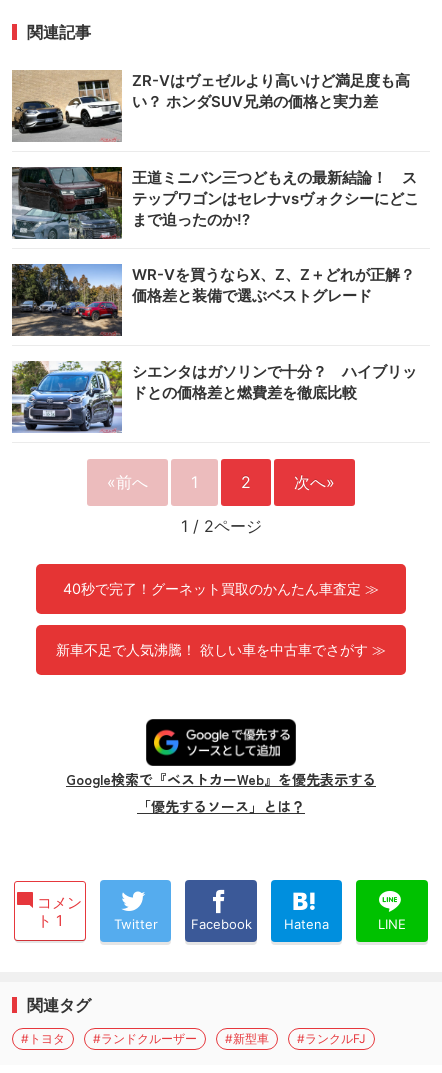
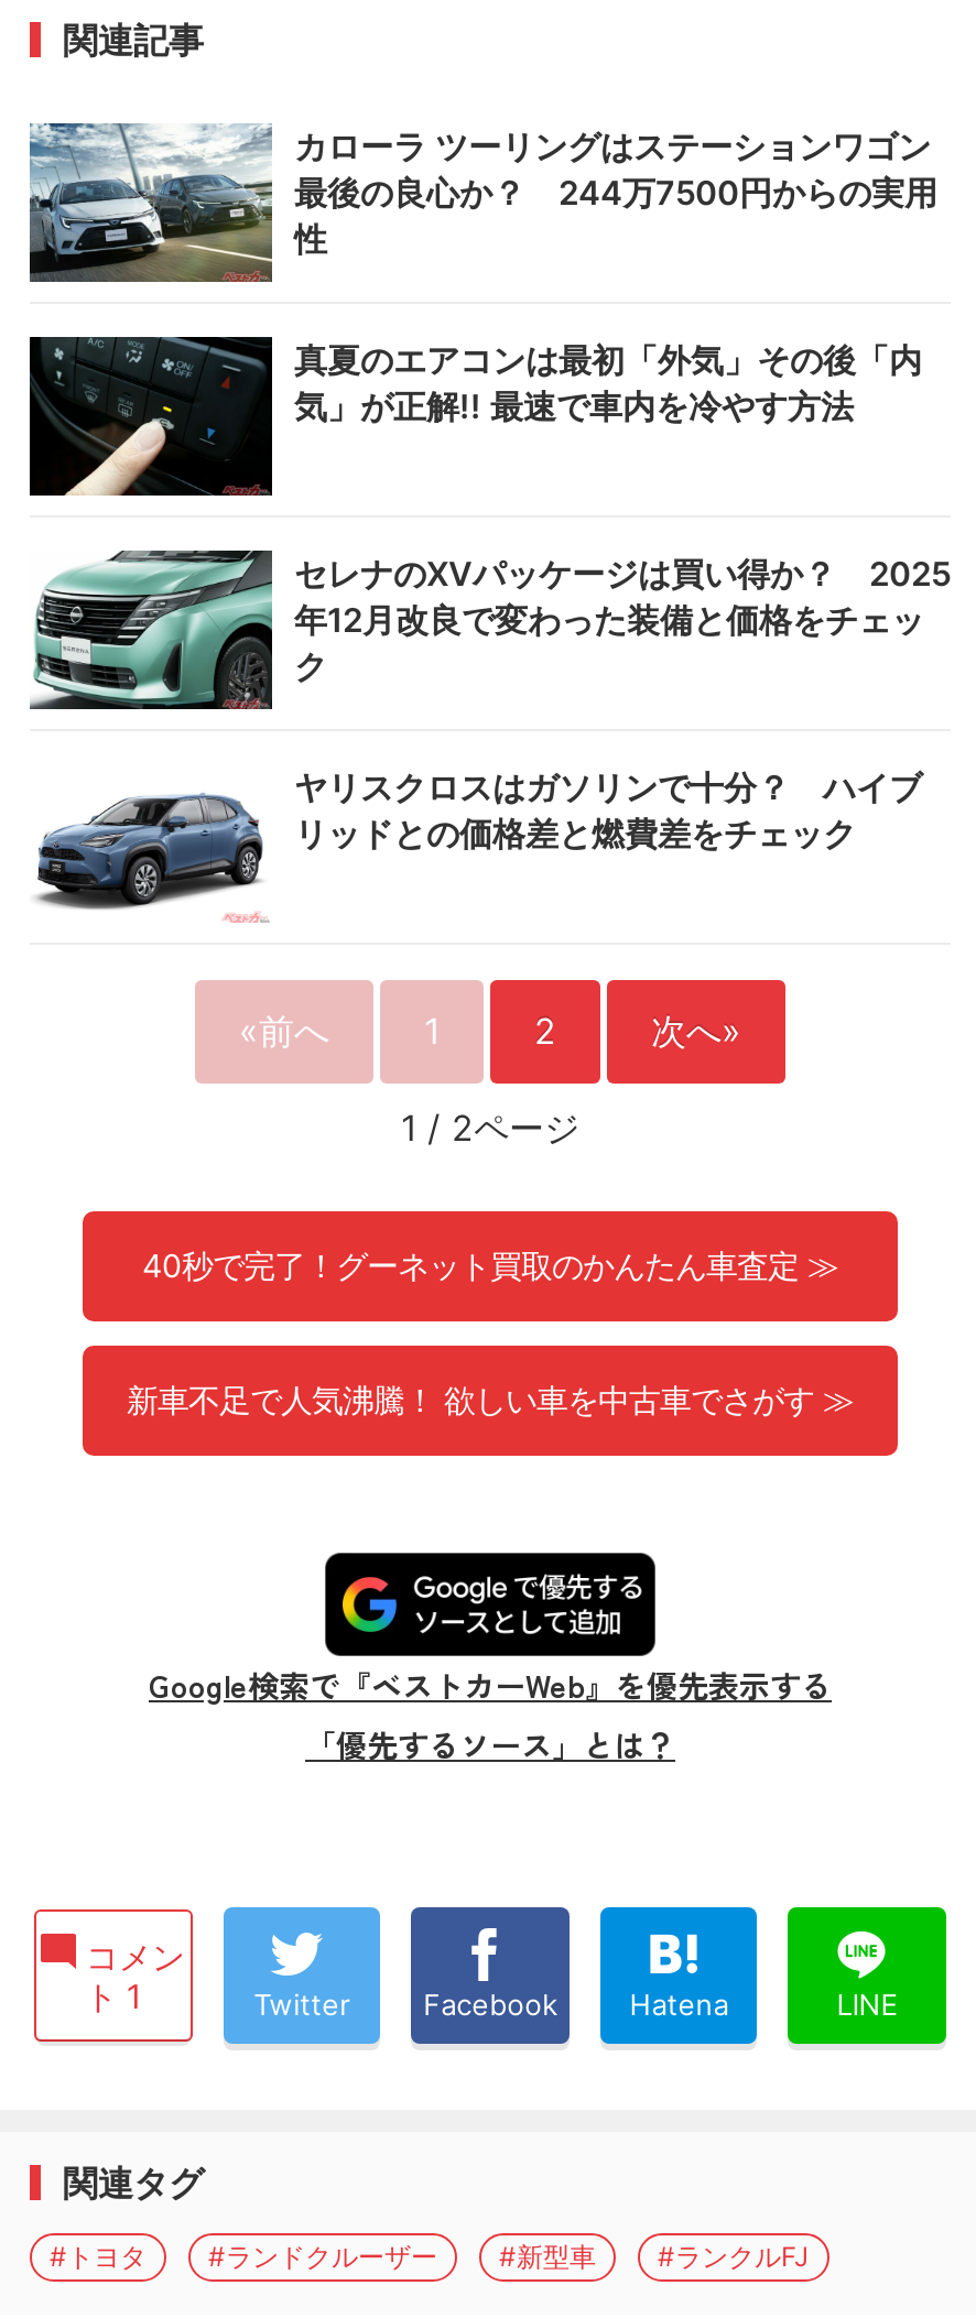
- [image]
- ZR-Vはヴェゼルより高いけど満足度も高
- い？ ホンダSUV兄弟の価格と実力差
+ [image]
+ カローラ ツーリングはステーションワゴン
+ 最後の良心か？ 244万7500円からの実用
+ 性

- [image]
- 王道ミニバン三つどもえの最新結論！ ス
- テップワゴンはセレナvsヴォクシーにどこ
- まで迫ったのか!?
+ [image]
+ 真夏のエアコンは最初「外気」その後「内
+ 気」が正解!! 最速で車内を冷やす方法

- [image]
- WR-Vを買うならX、Z、Z＋どれが正解？
- 価格差と装備で選ぶベストグレード
+ [image]
+ セレナのXVパッケージは買い得か？ 2025
+ 年12月改良で変わった装備と価格をチェッ
+ ク

- [image]
- シエンタはガソリンで十分？ ハイブリッ
- ドとの価格差と燃費差を徹底比較
+ [image]
+ ヤリスクロスはガソリンで十分？ ハイブ
+ リッドとの価格差と燃費差をチェック
